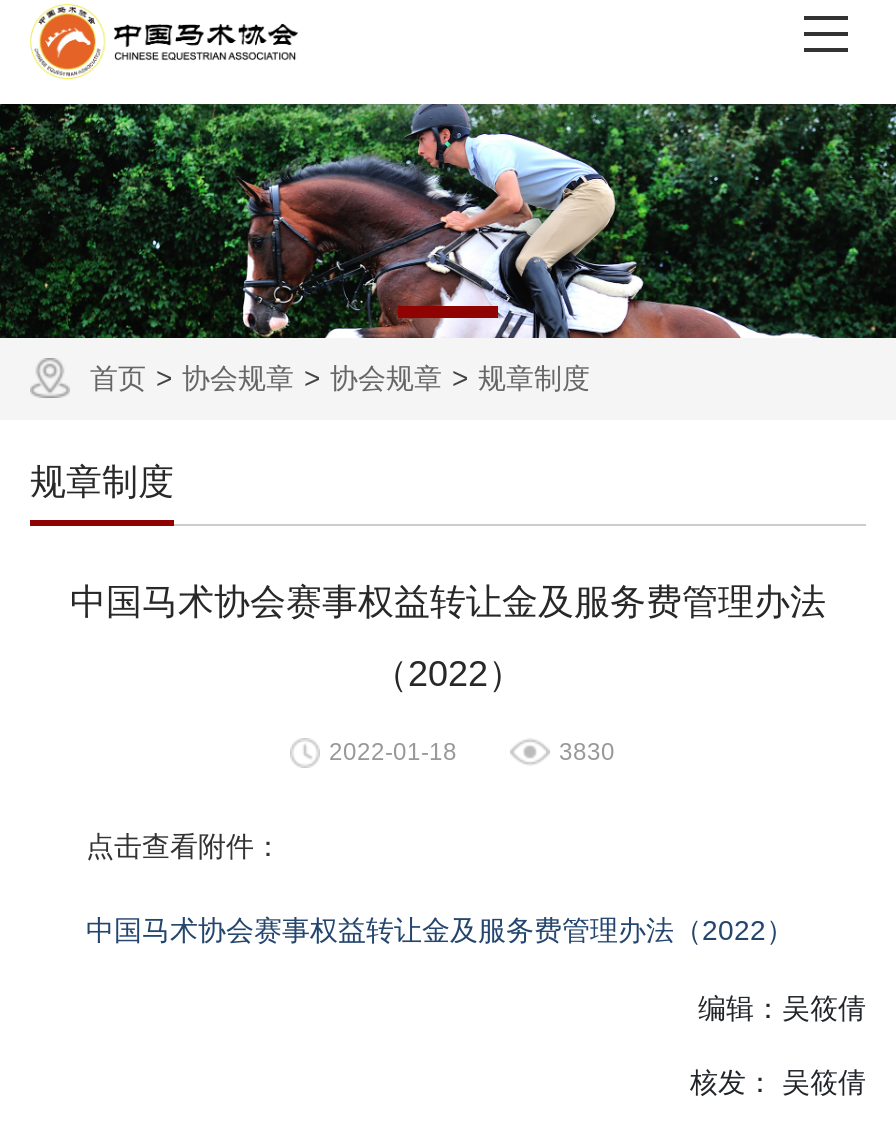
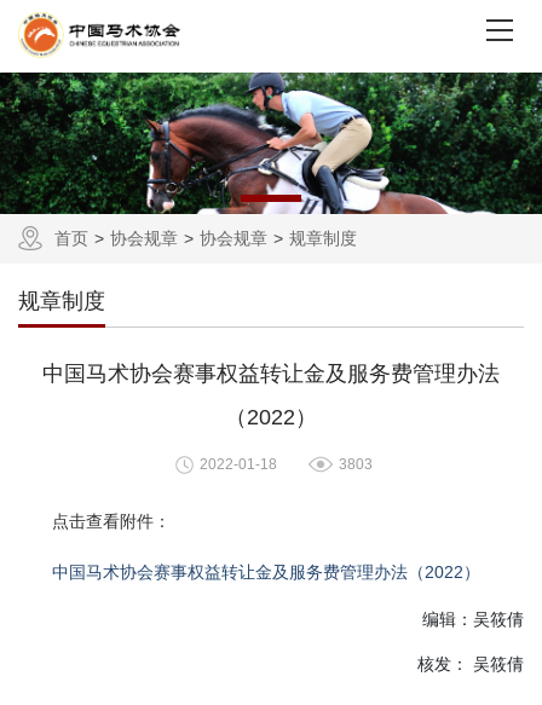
- 3830
+ 3803
